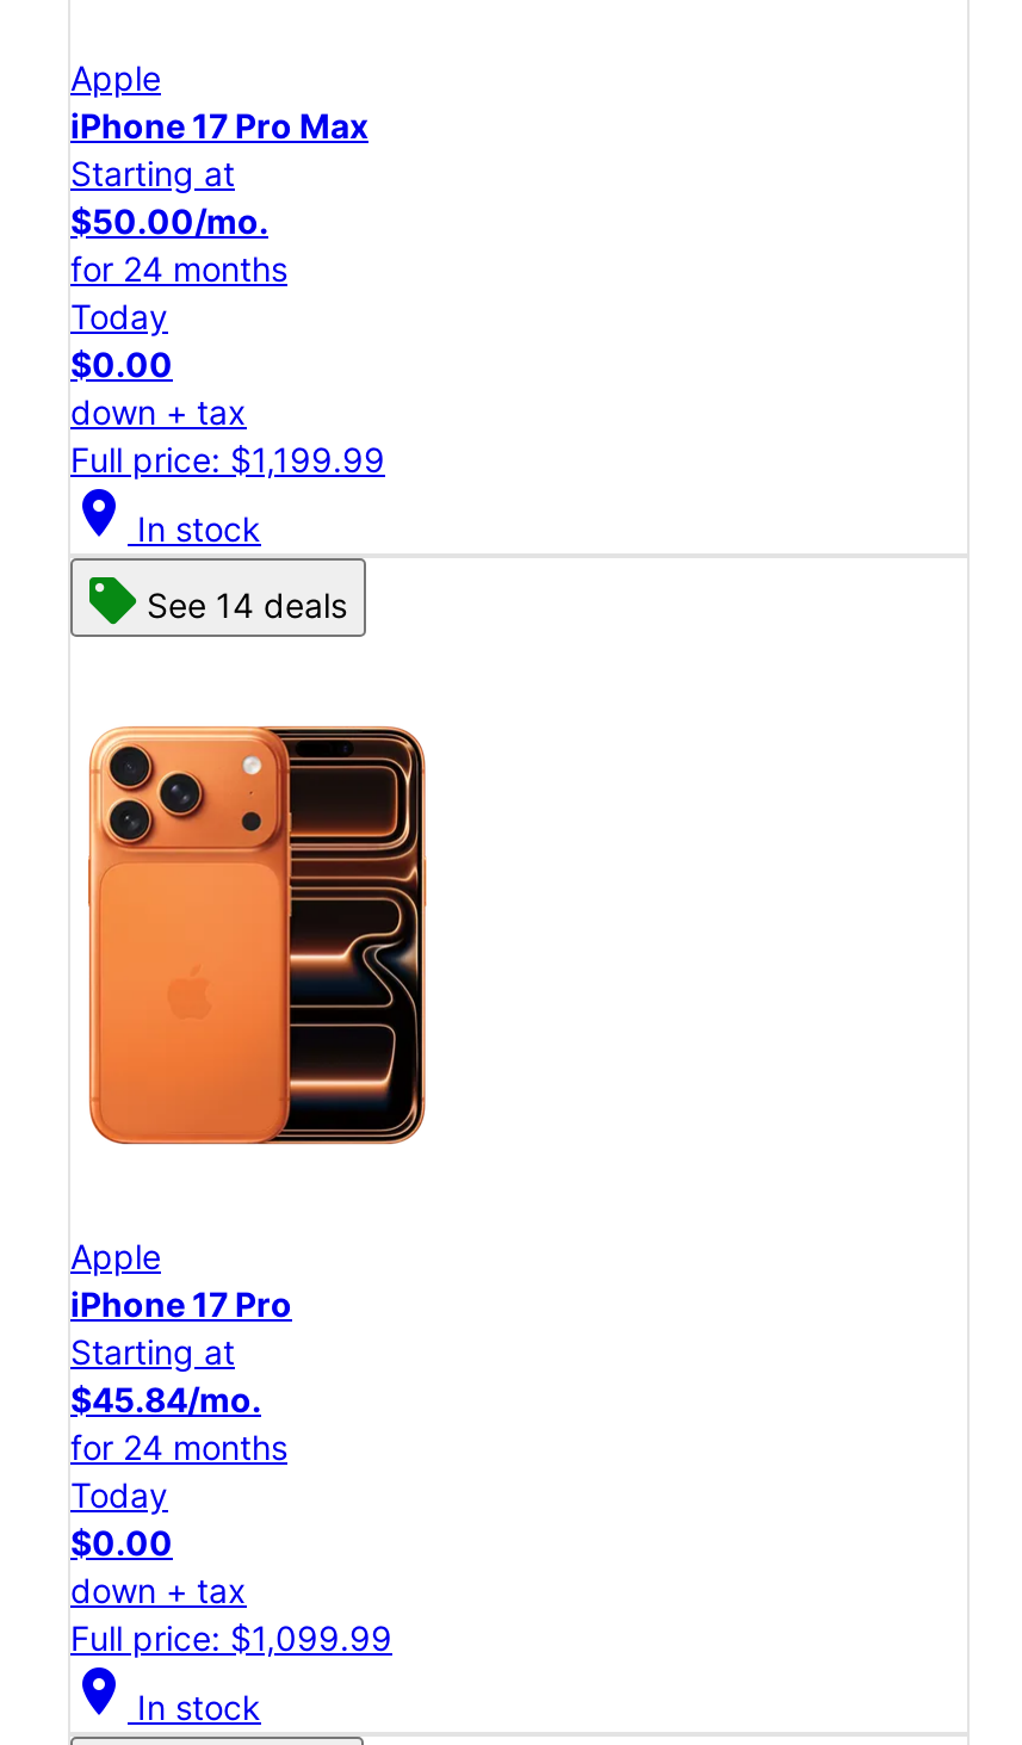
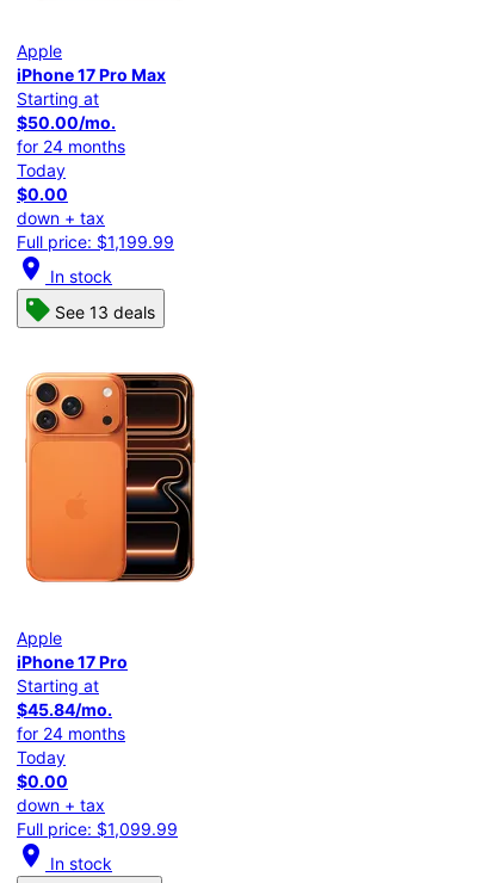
- See 14 deals
+ See 13 deals
